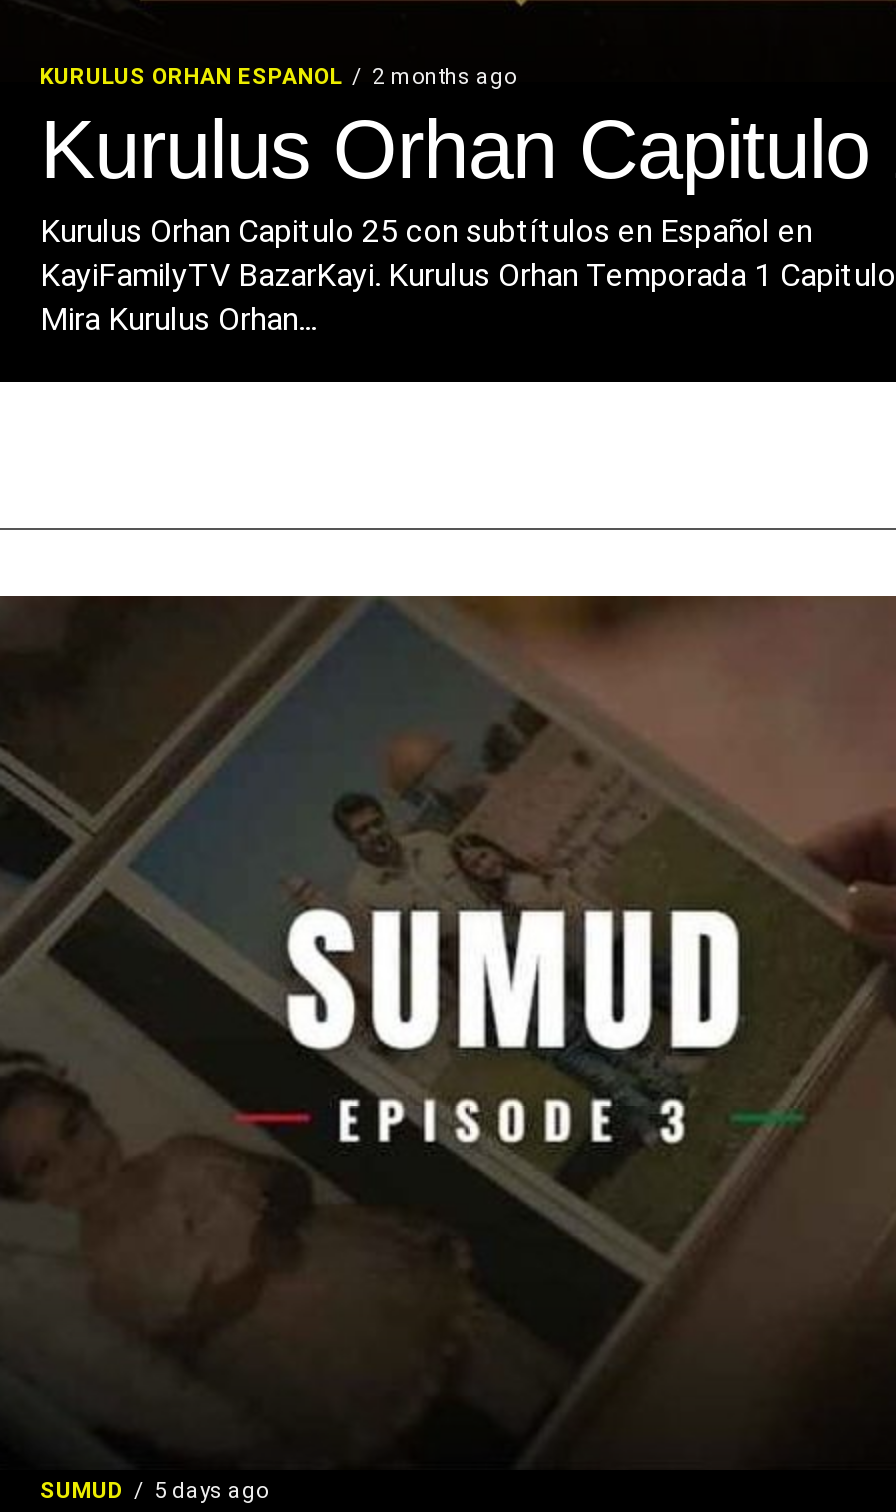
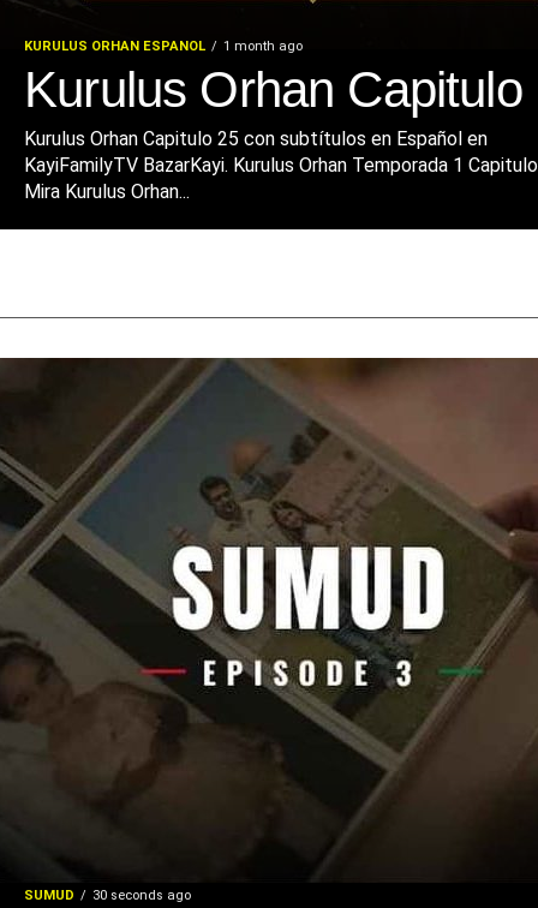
- KURULUS ORHAN ESPANOL 2 months ago
+ KURULUS ORHAN ESPANOL 1 month ago

- SUMUD 5 days ago
+ SUMUD 30 seconds ago
